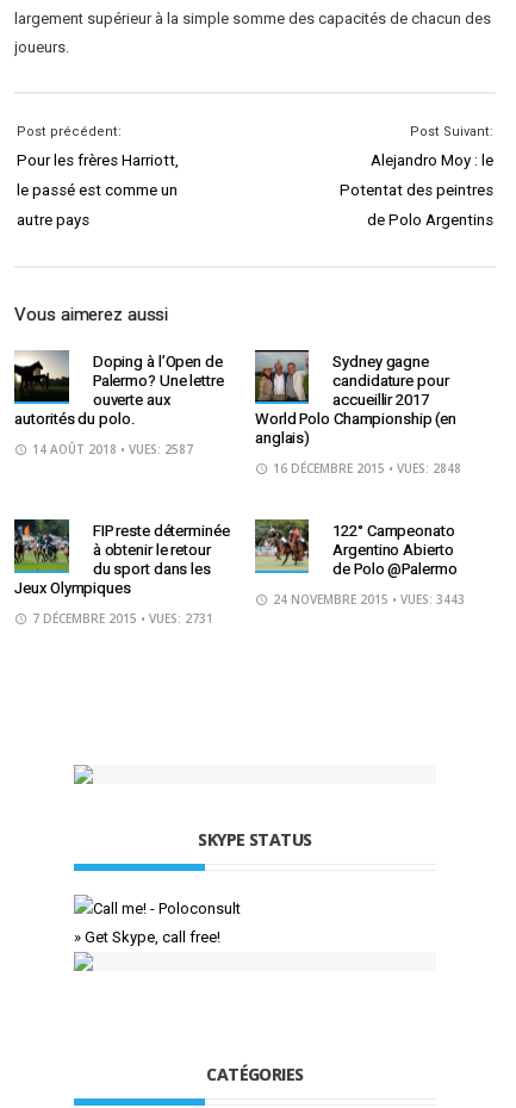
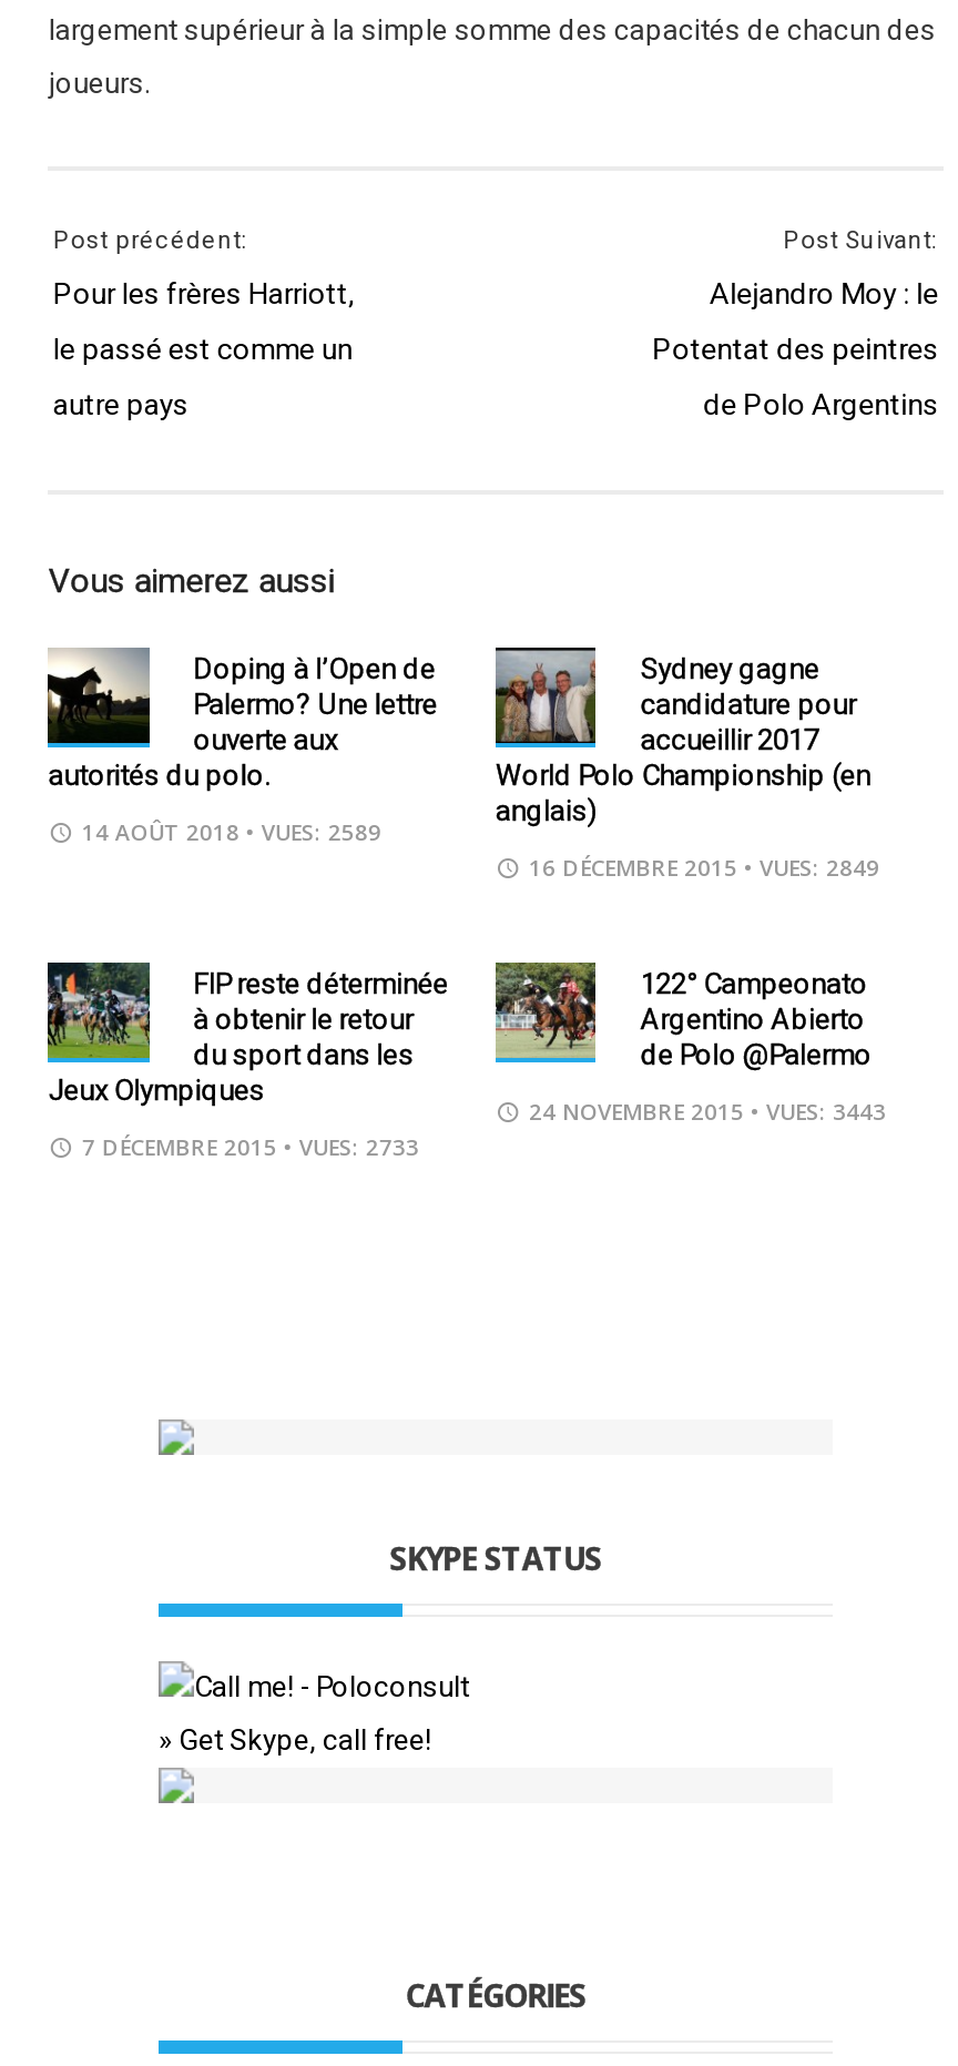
- 14 AOÛT 2018 • VUES: 2587
+ 14 AOÛT 2018 • VUES: 2589

- 16 DÉCEMBRE 2015 • VUES: 2848
+ 16 DÉCEMBRE 2015 • VUES: 2849

- 7 DÉCEMBRE 2015 • VUES: 2731
+ 7 DÉCEMBRE 2015 • VUES: 2733
